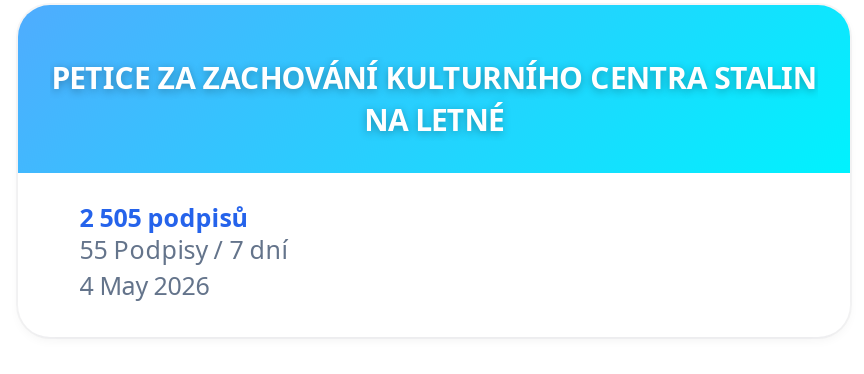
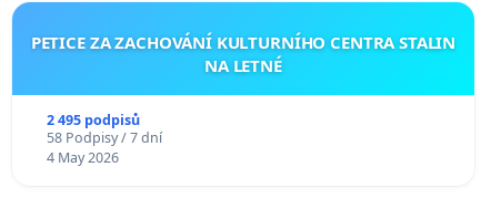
- 2 505 podpisů
+ 2 495 podpisů

- 55 Podpisy / 7 dní
+ 58 Podpisy / 7 dní
